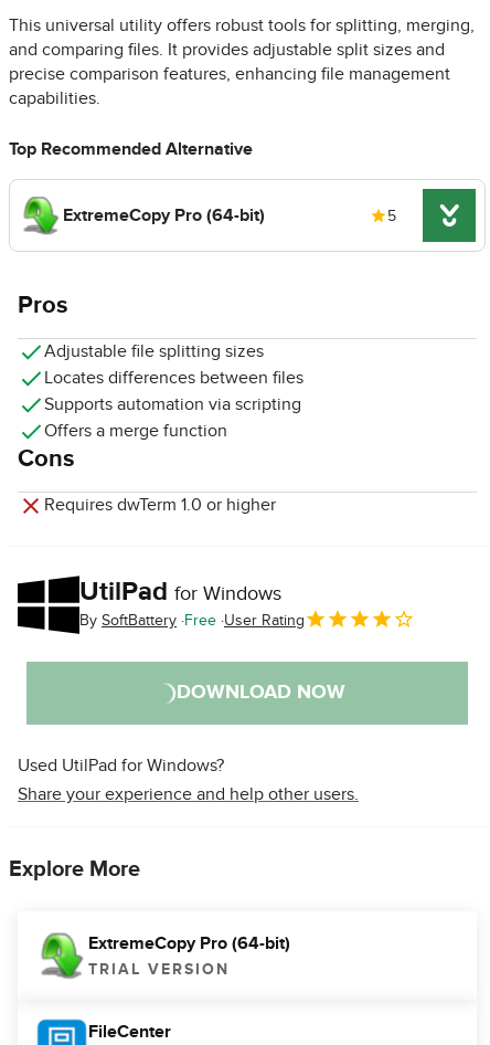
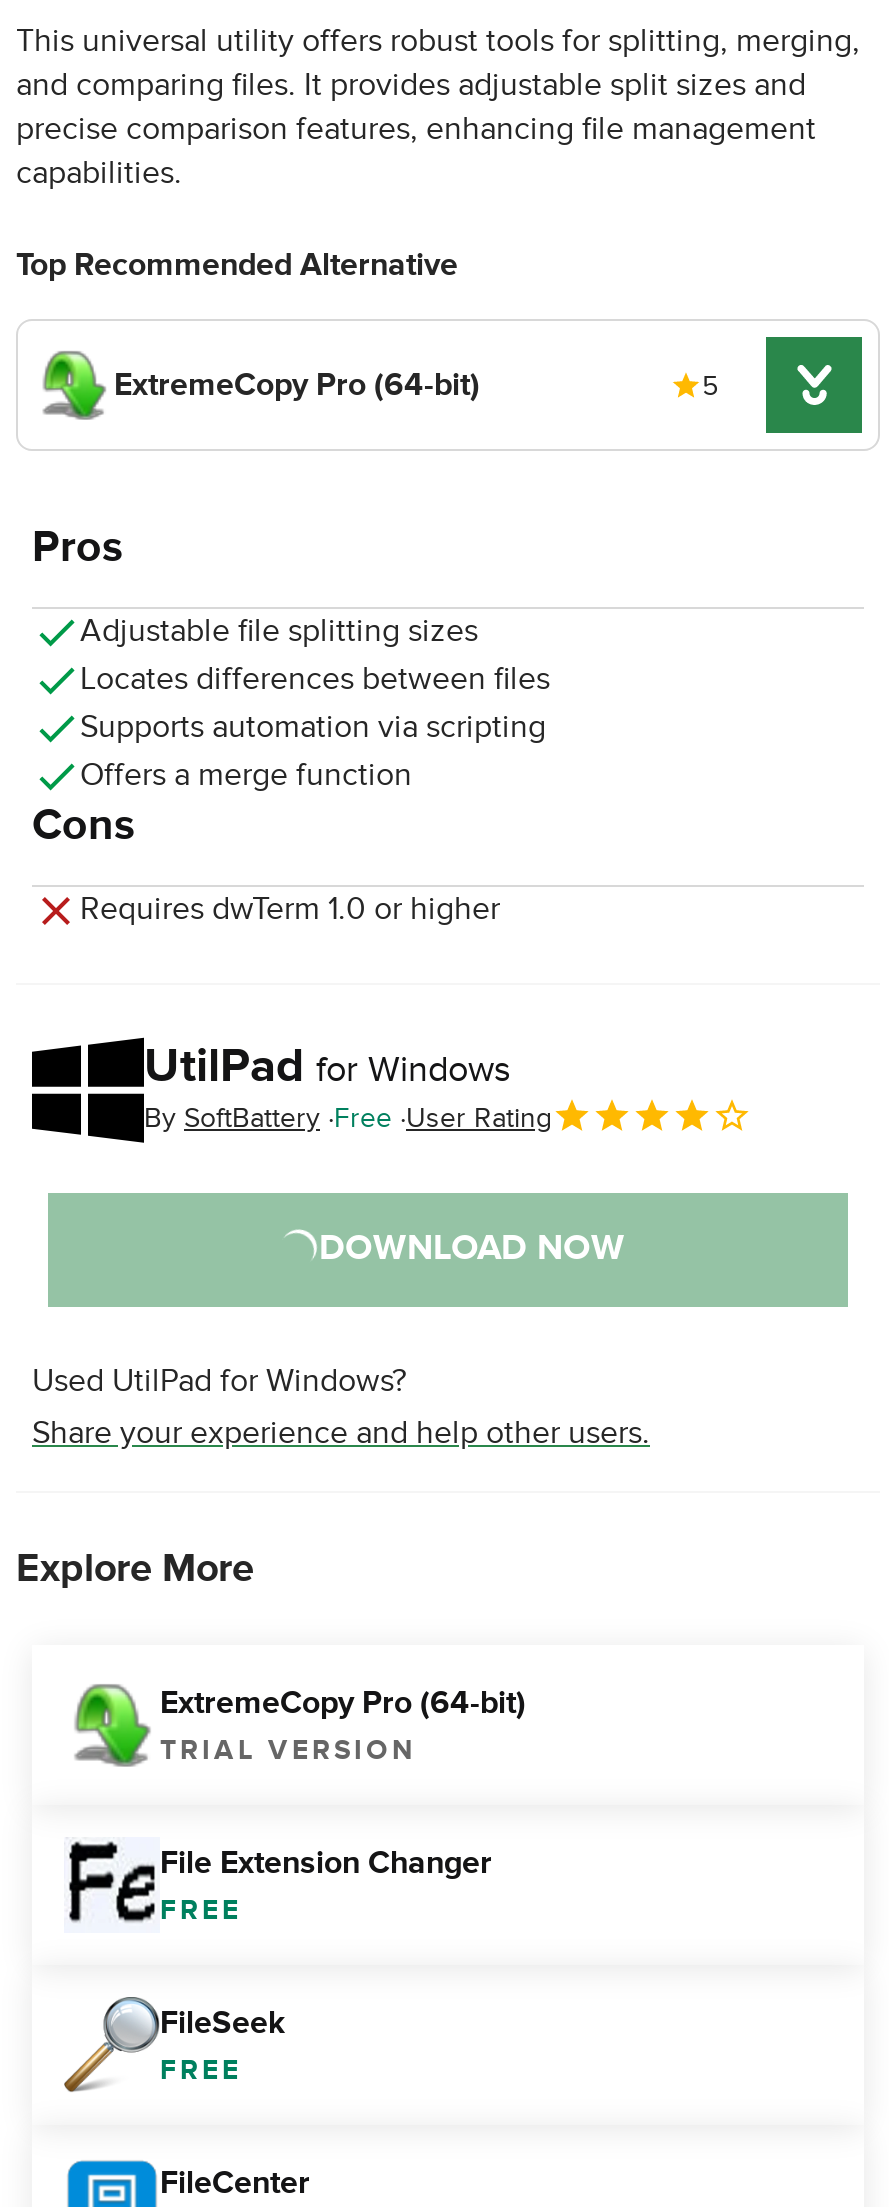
+ [image]

+ [image]
+ File Extension Changer
+ FREE
+ FileSeek
+ FREE
